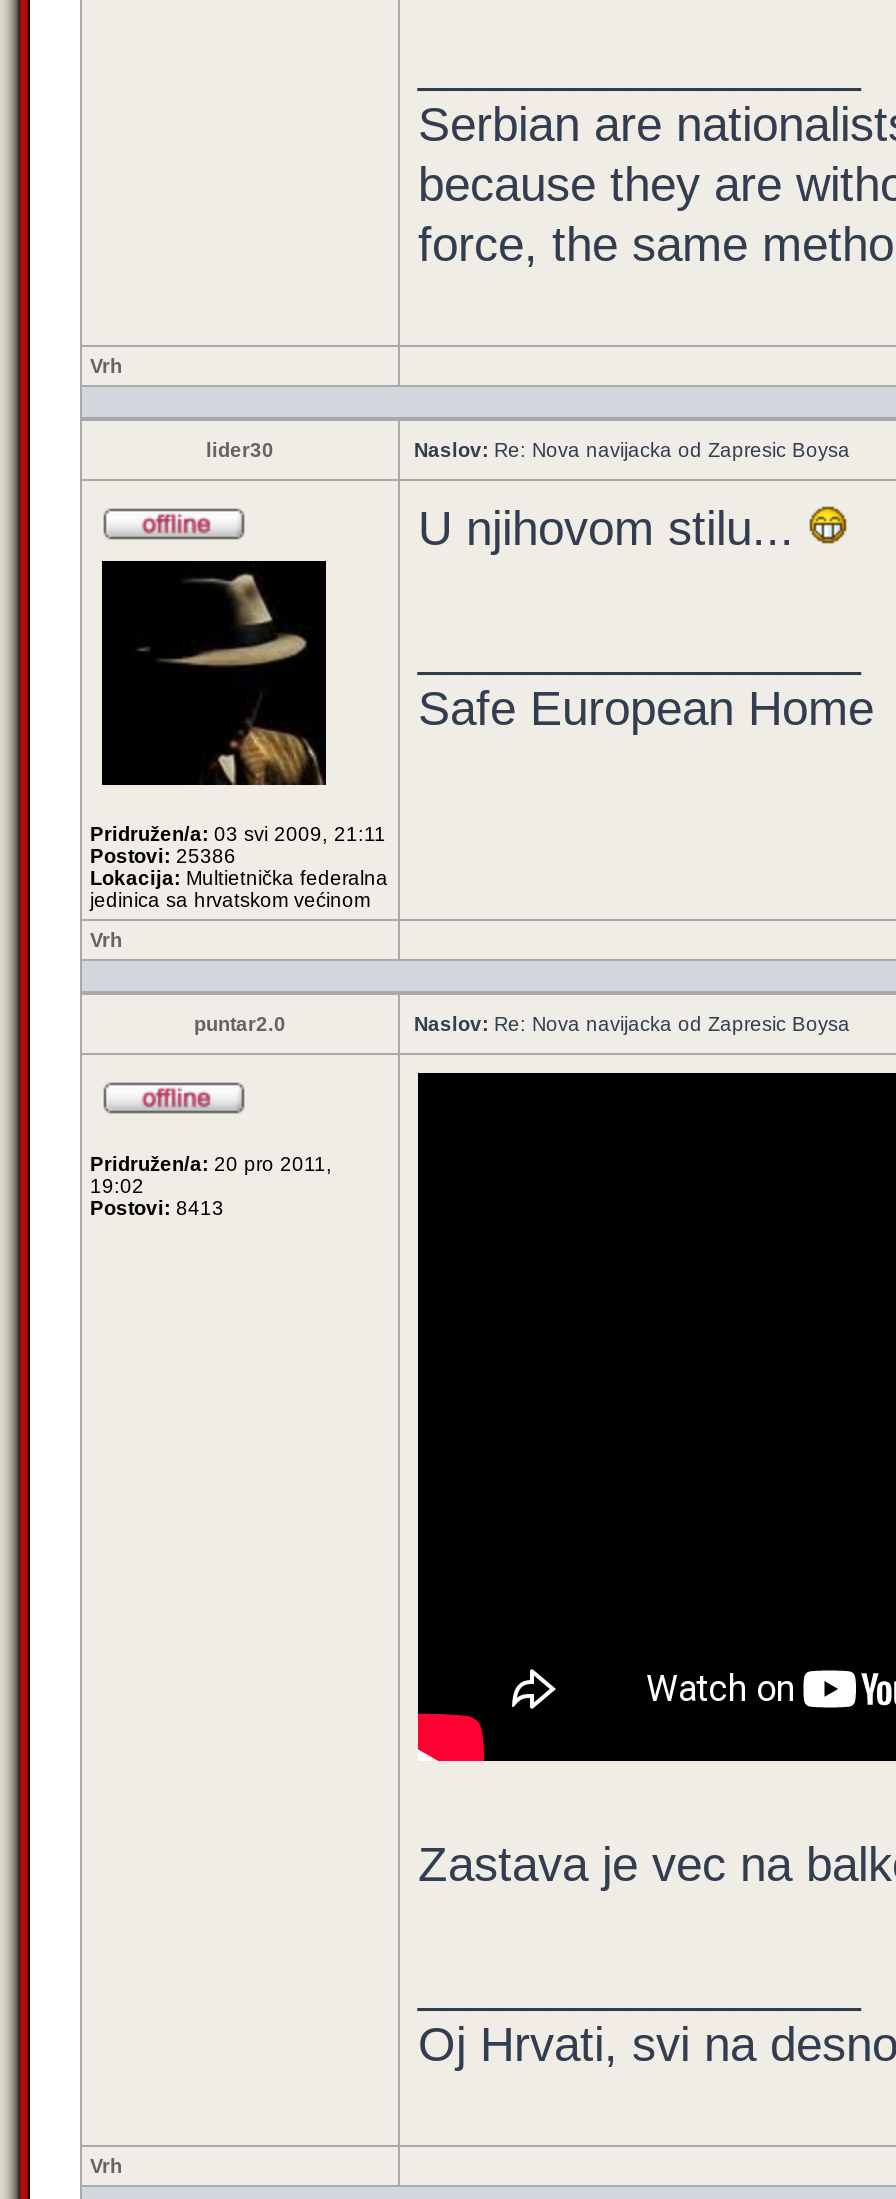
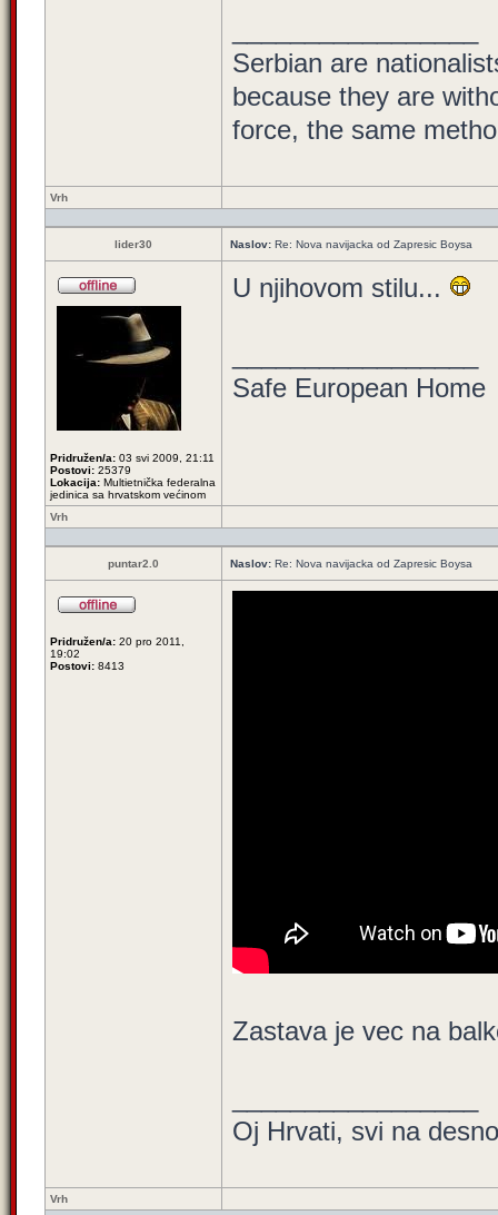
- Postovi: 25386
+ Postovi: 25379
